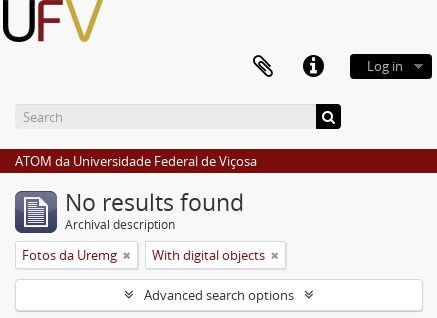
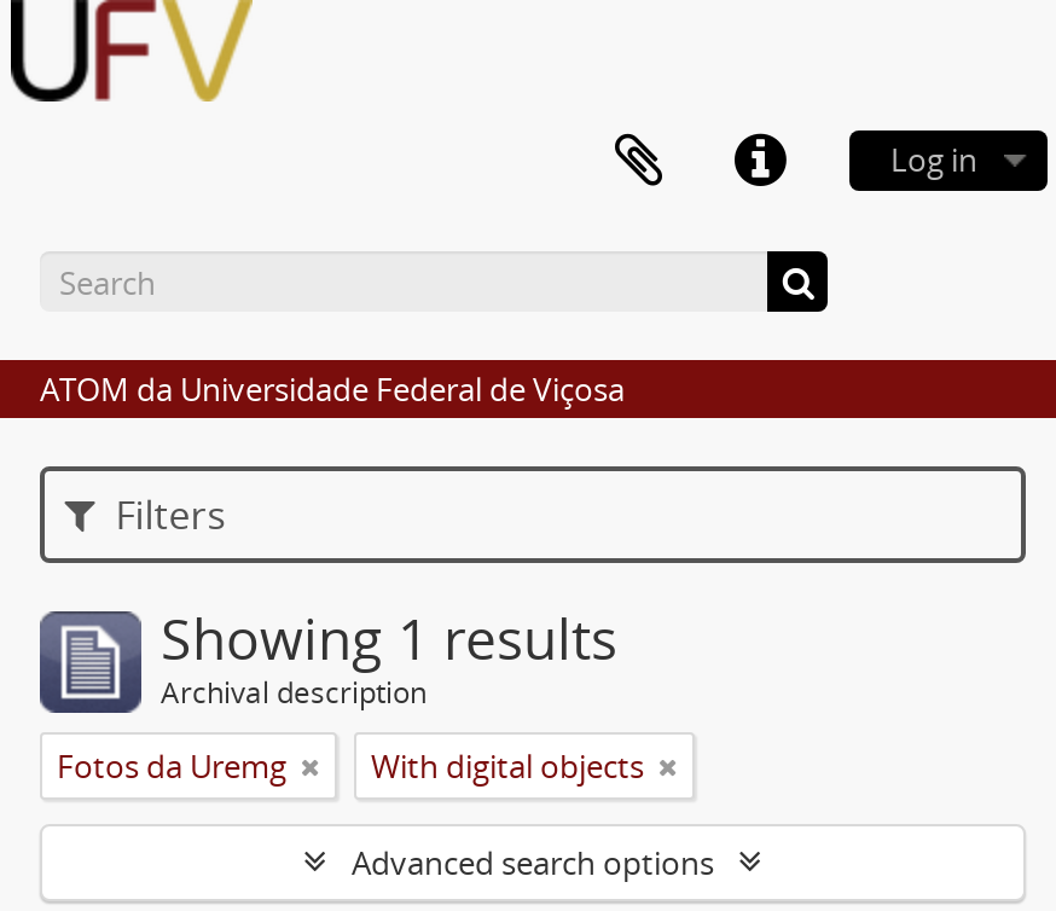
- No results found
+ Filters
+ Showing 1 results
